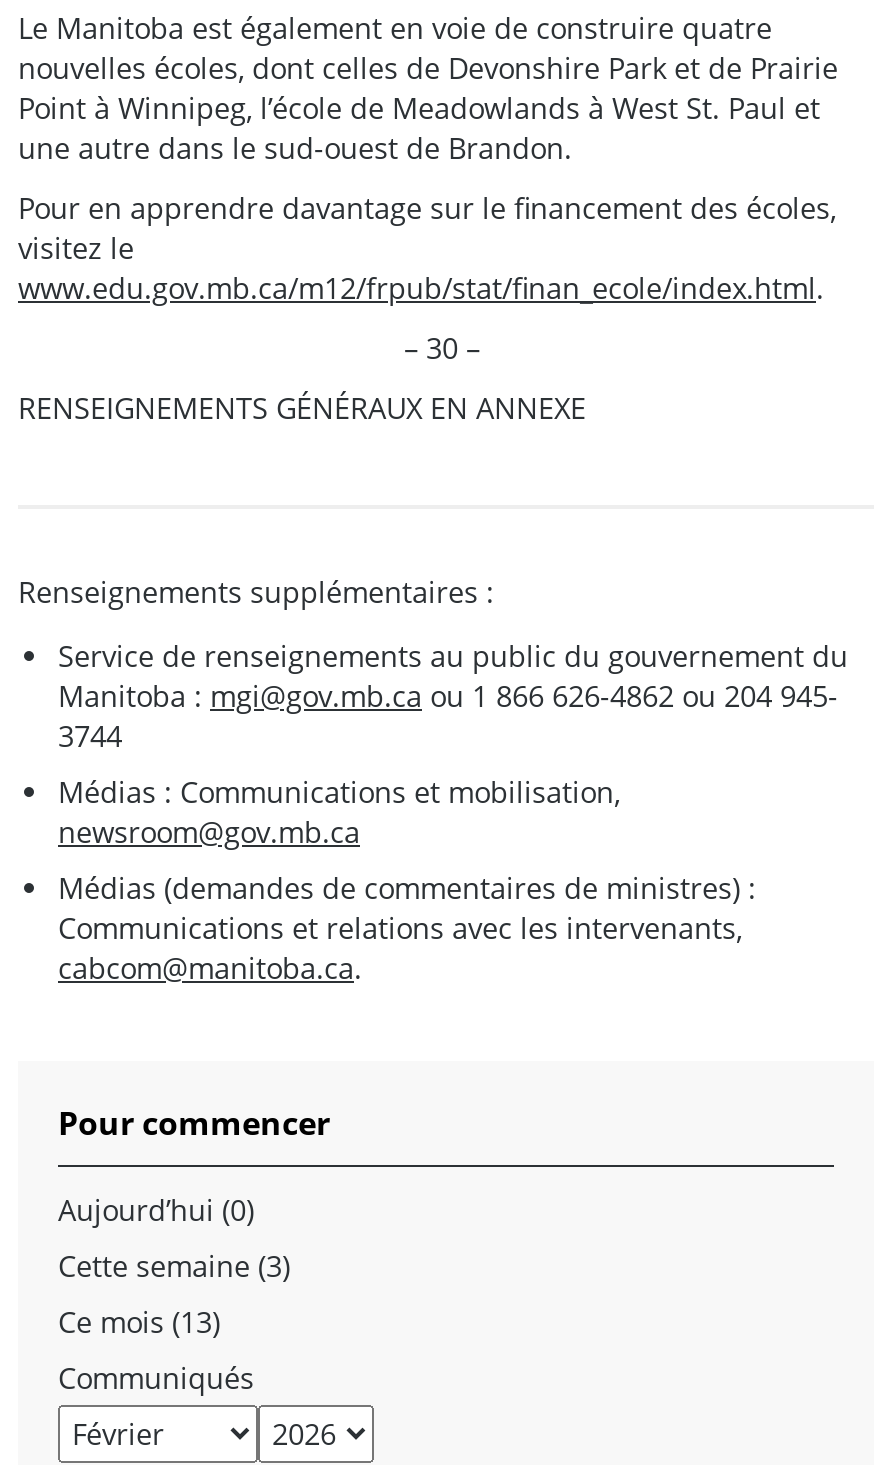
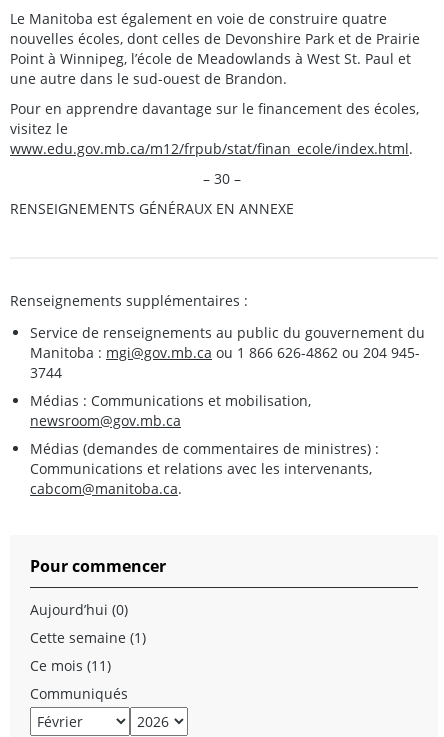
- Cette semaine (3)
+ Cette semaine (1)

- Ce mois (13)
+ Ce mois (11)
